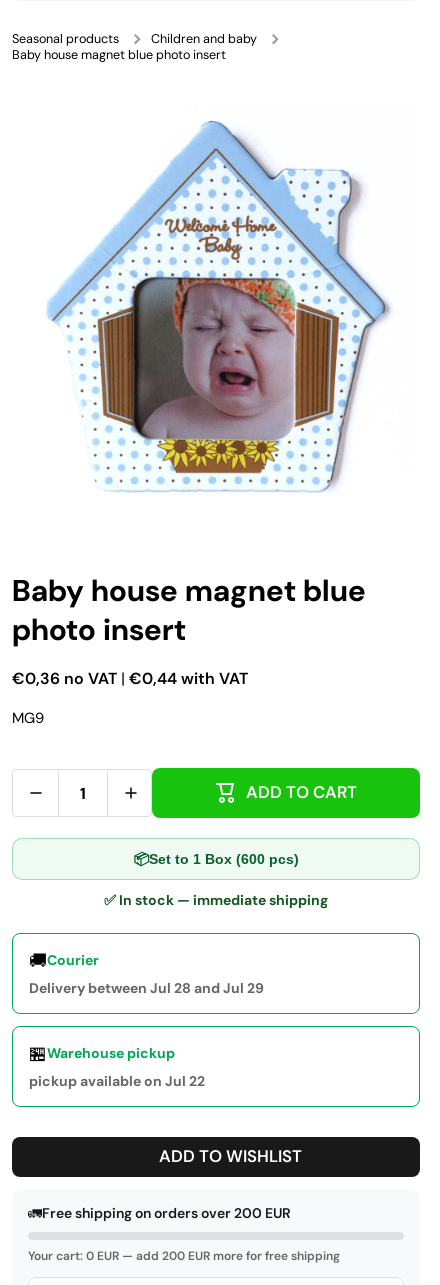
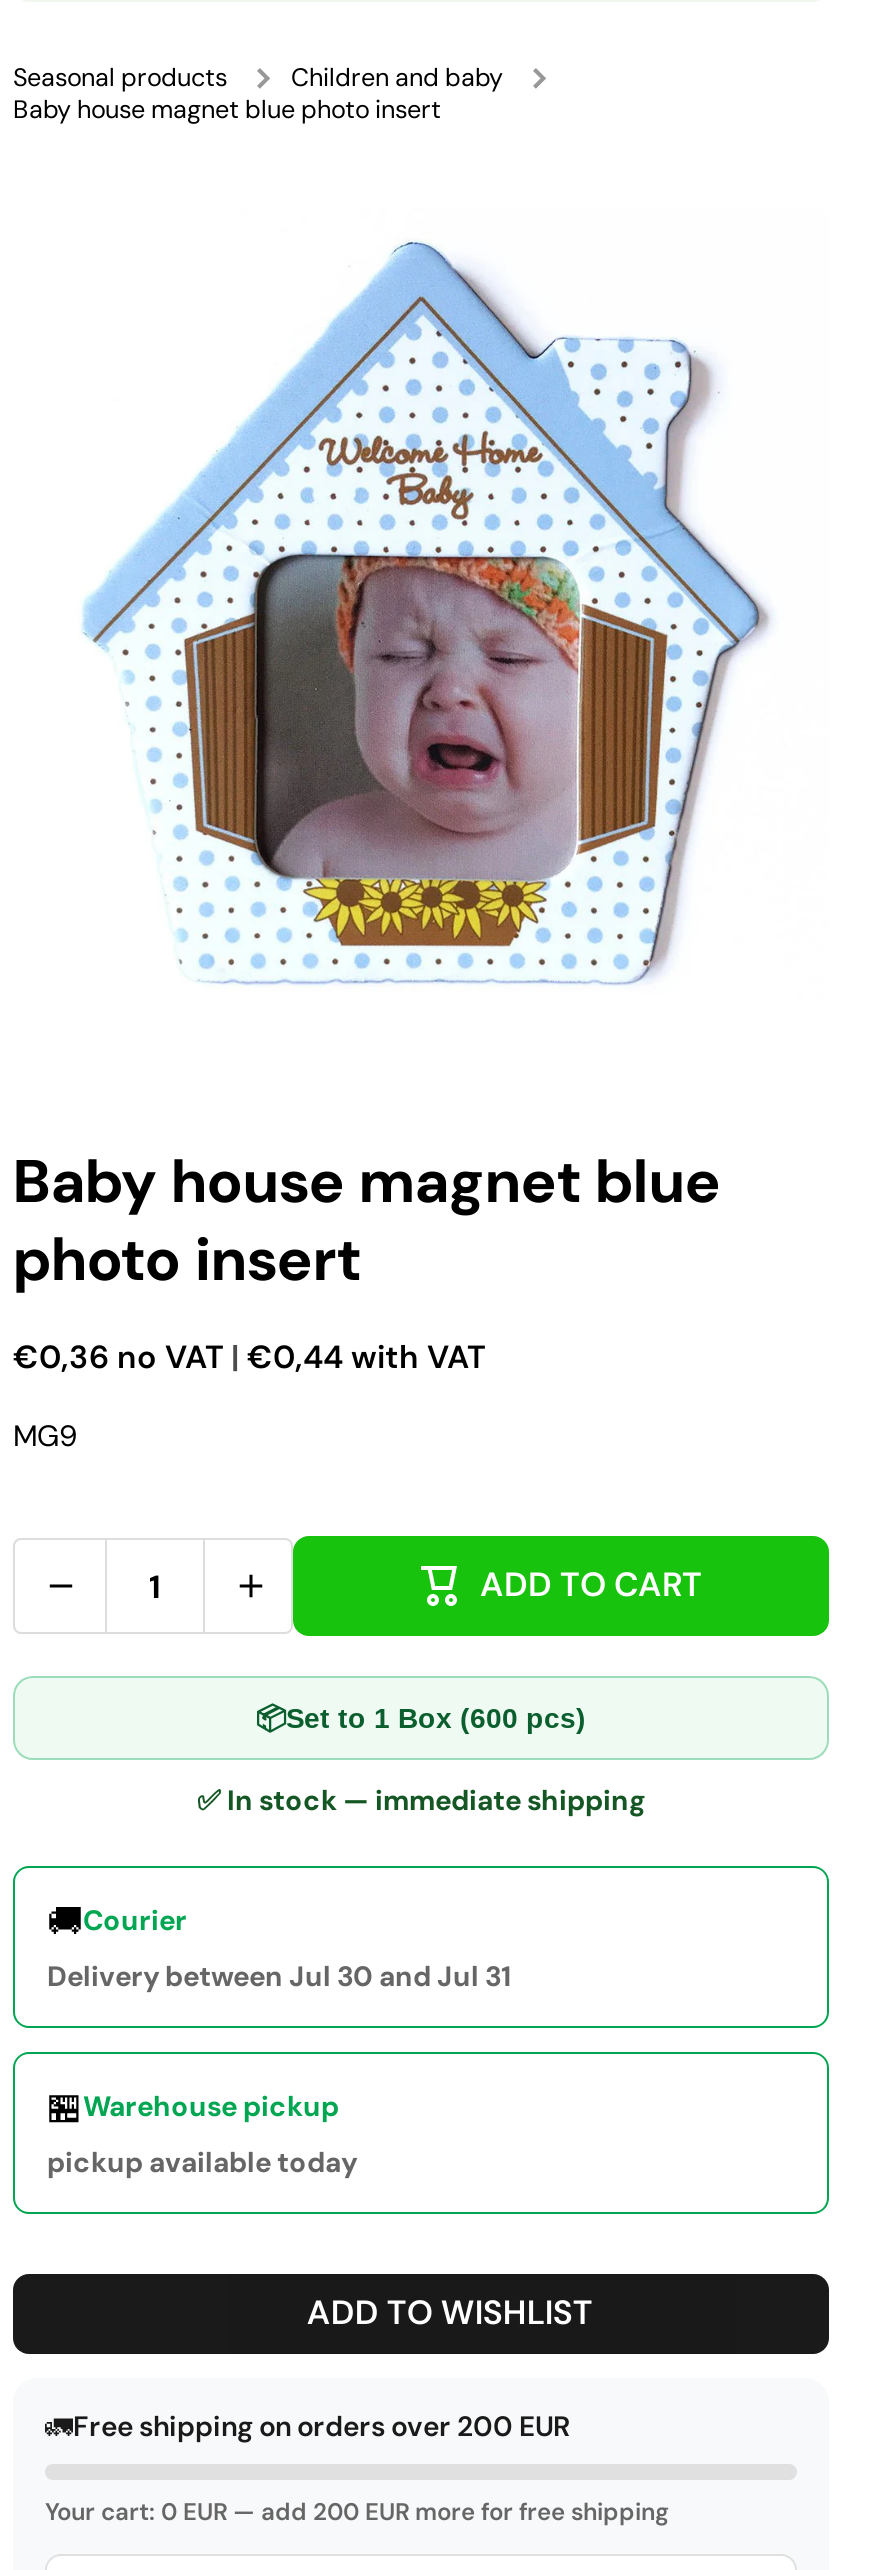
- Delivery between Jul 28 and Jul 29
+ Delivery between Jul 30 and Jul 31

- pickup available on Jul 22
+ pickup available today
